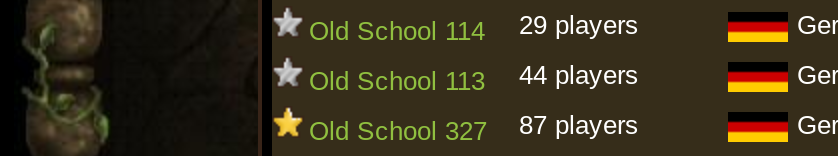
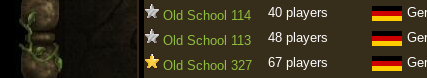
- Old School 114 29 players
+ Old School 114 40 players

- Old School 113 44 players
+ Old School 113 48 players

- Old School 327 87 players
+ Old School 327 67 players
